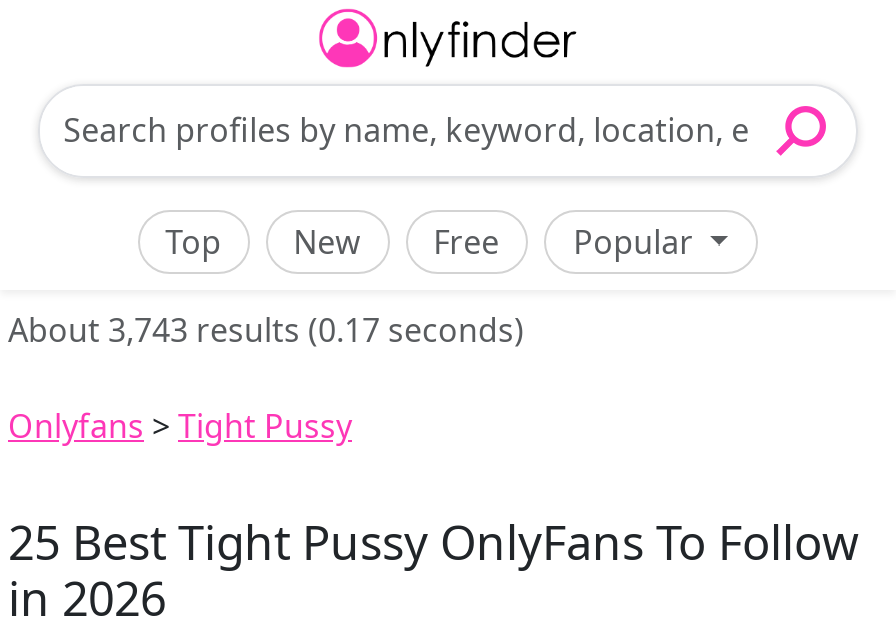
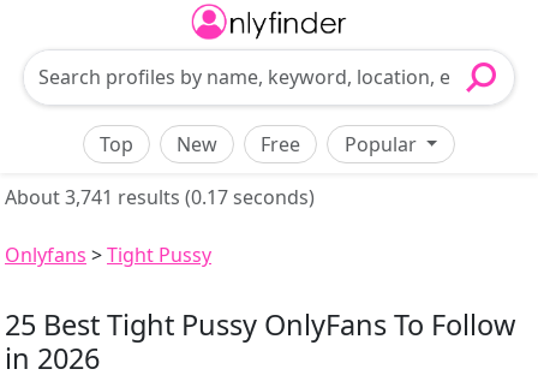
- About 3,743 results (0.17 seconds)
+ About 3,741 results (0.17 seconds)
